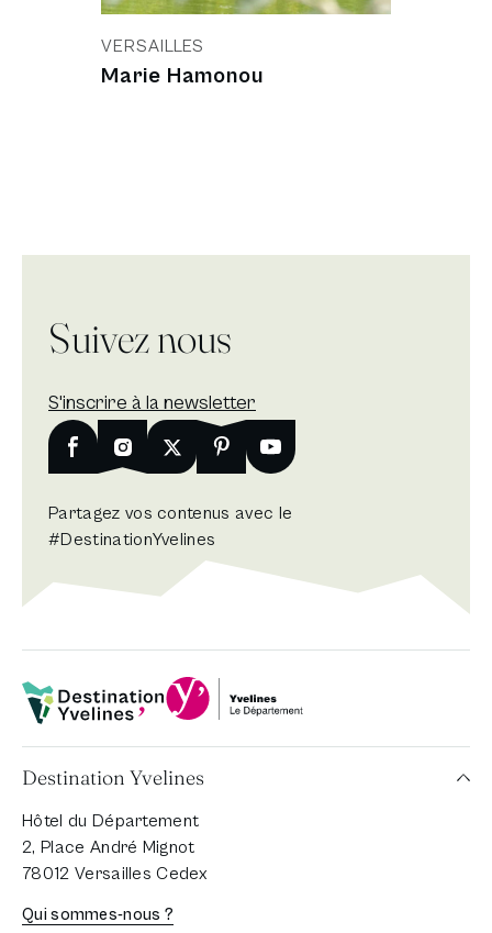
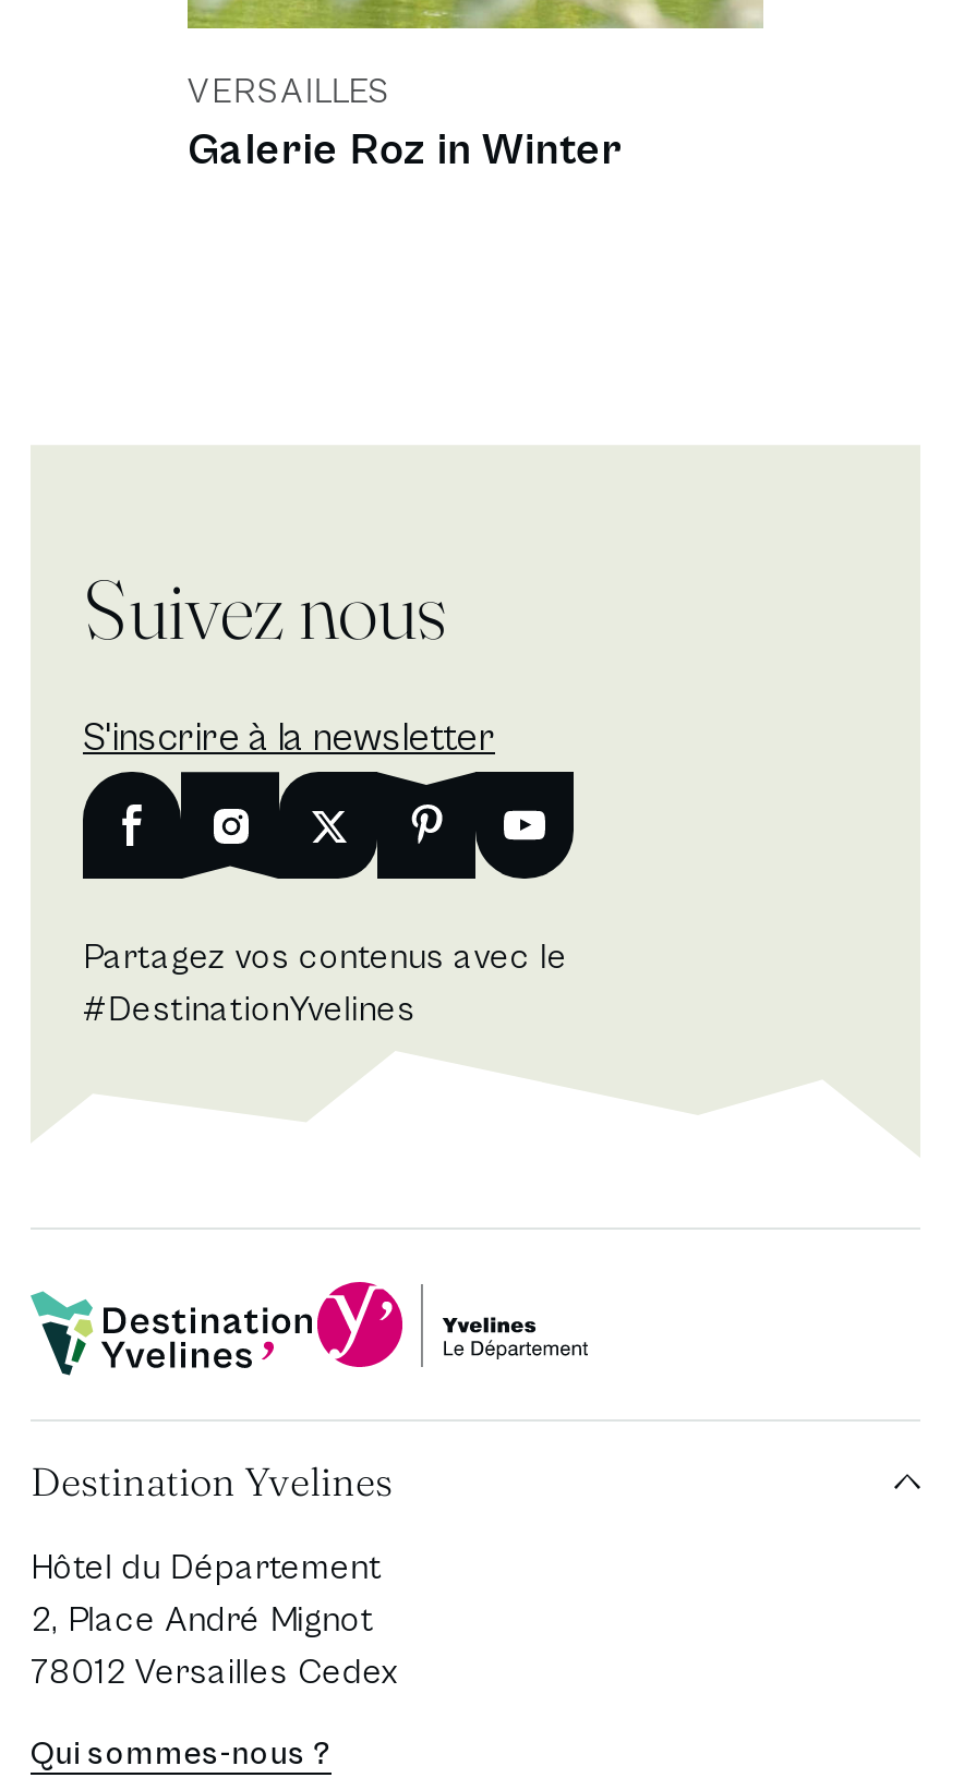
- Marie Hamonou
+ Galerie Roz in Winter
